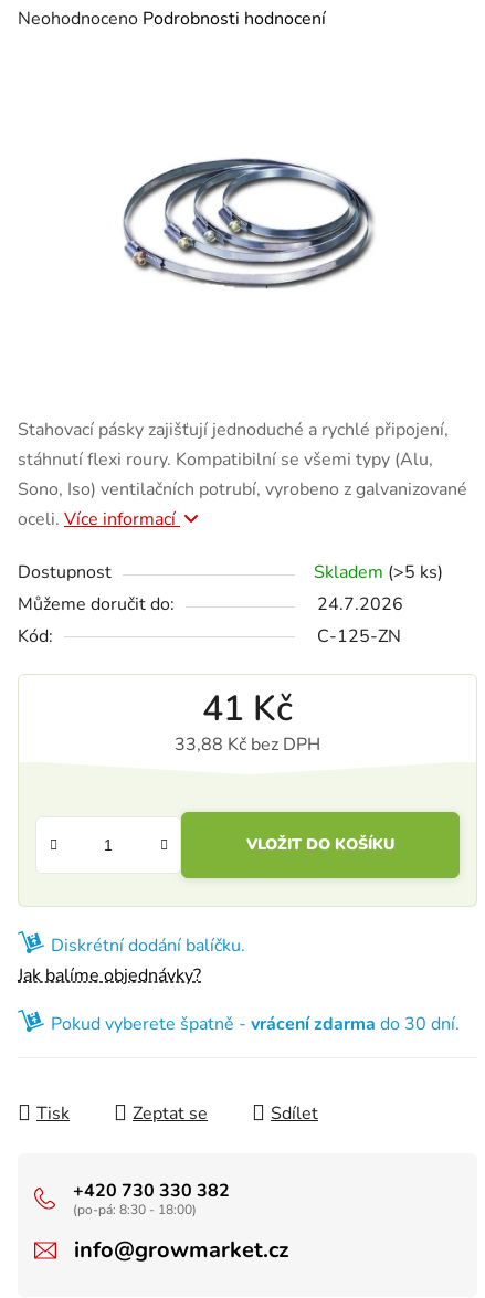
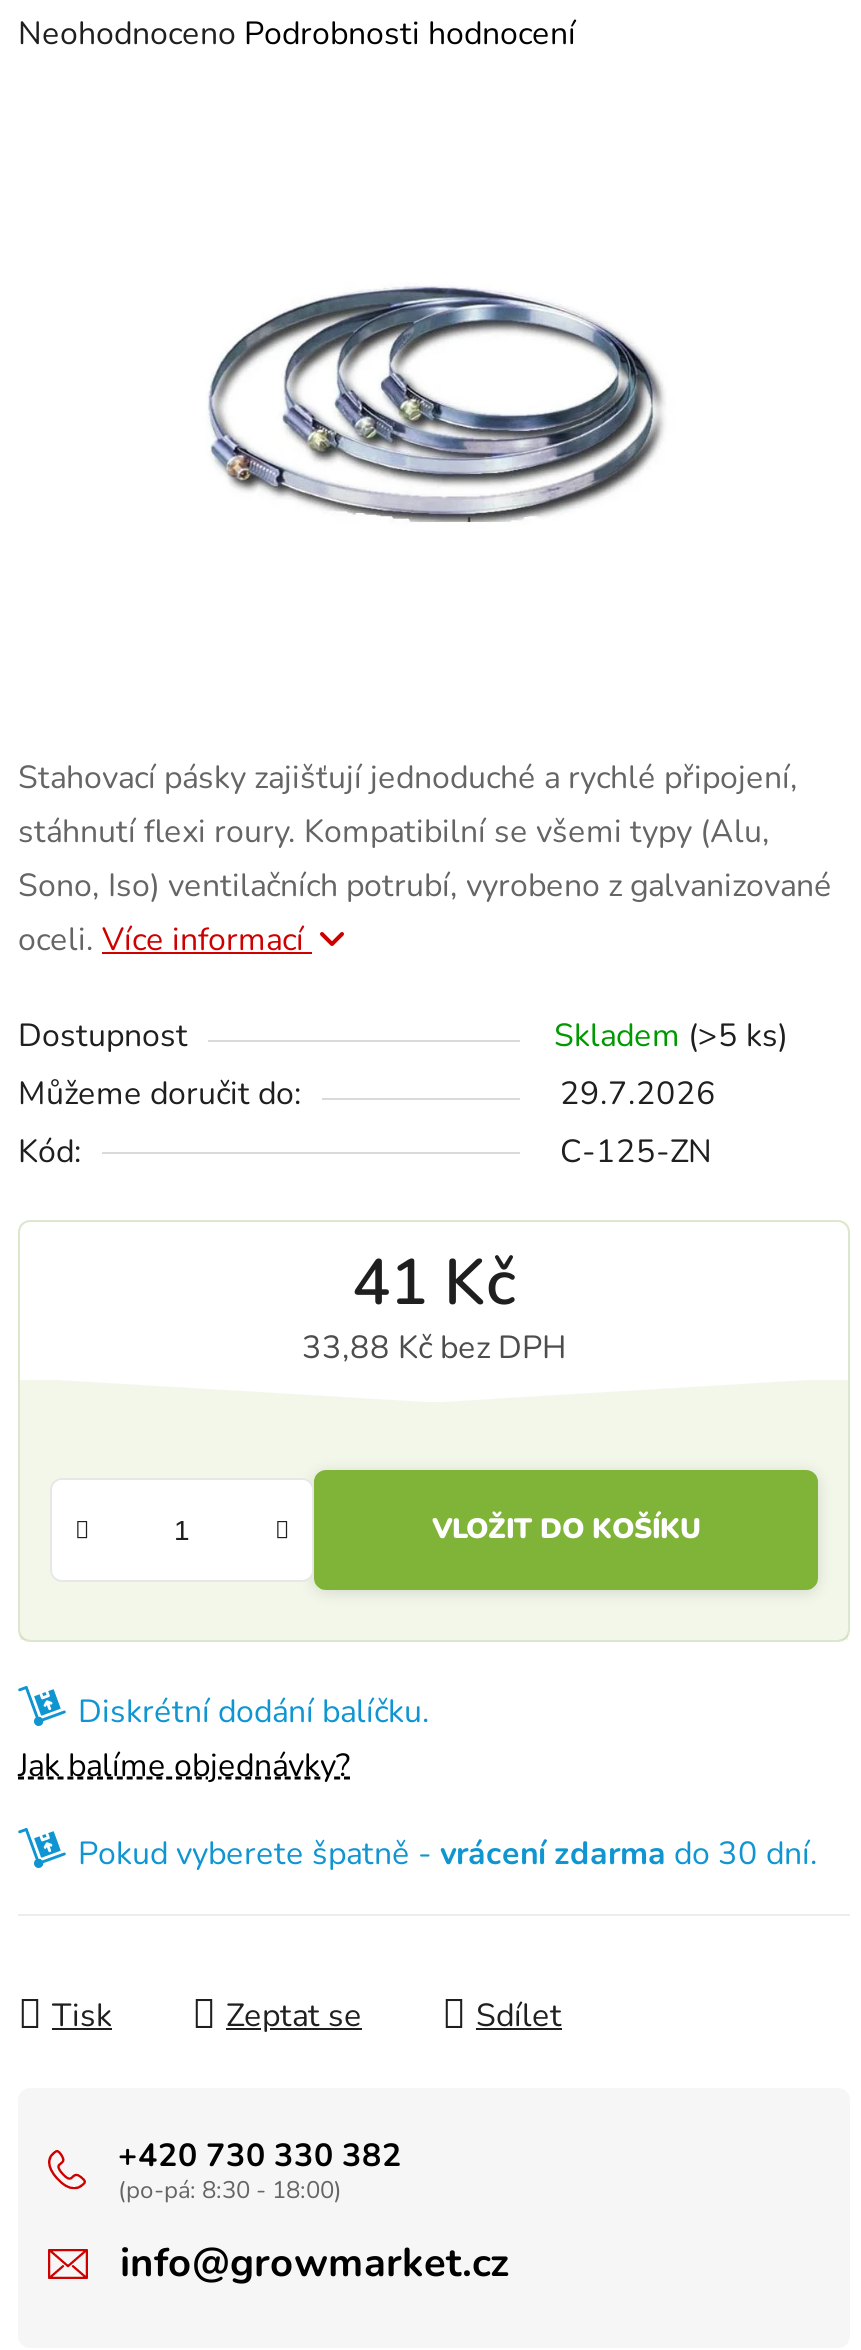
- 24.7.2026
+ 29.7.2026
